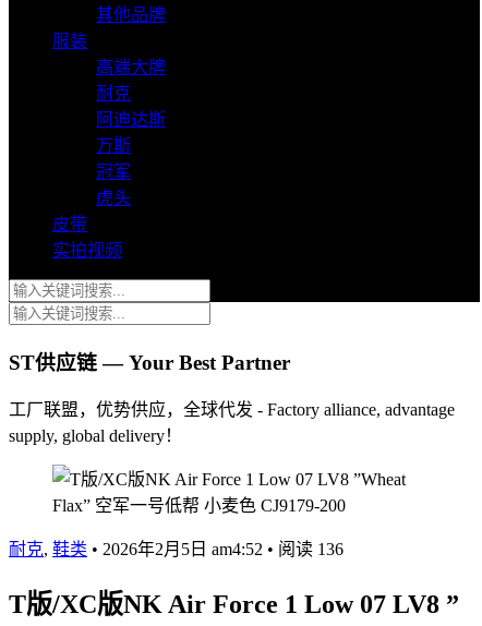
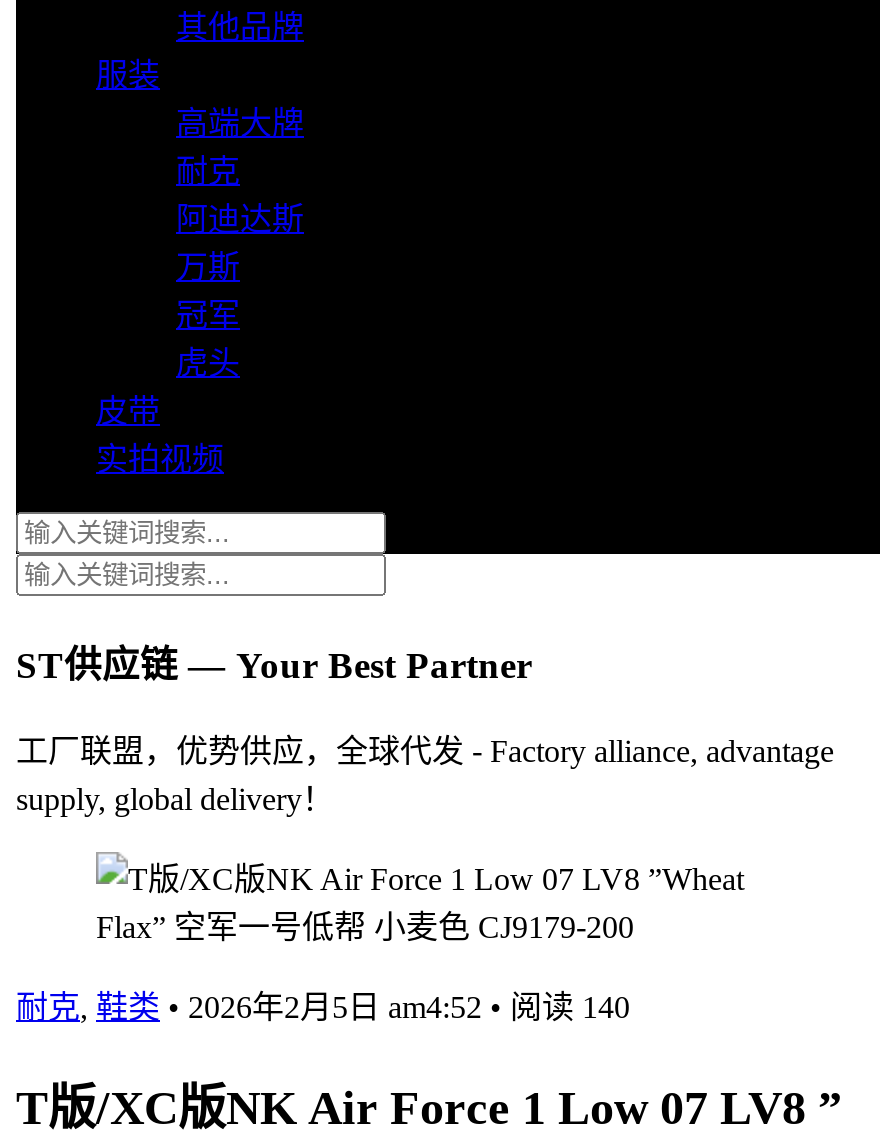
- 耐克,鞋类 • 2026年2月5日 am4:52 • 阅读 136
+ 耐克,鞋类 • 2026年2月5日 am4:52 • 阅读 140
